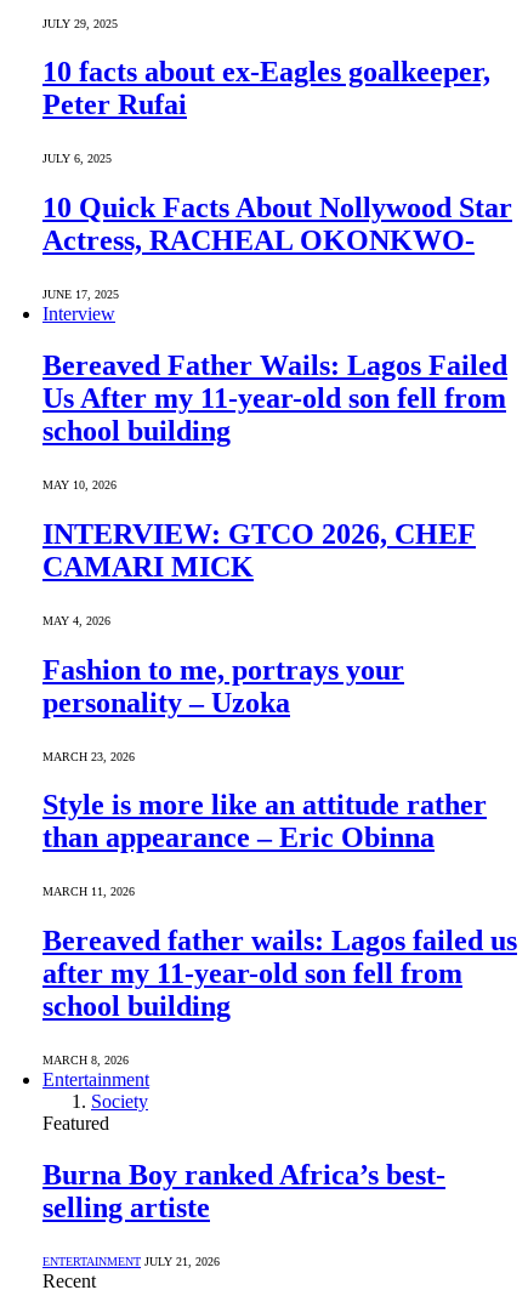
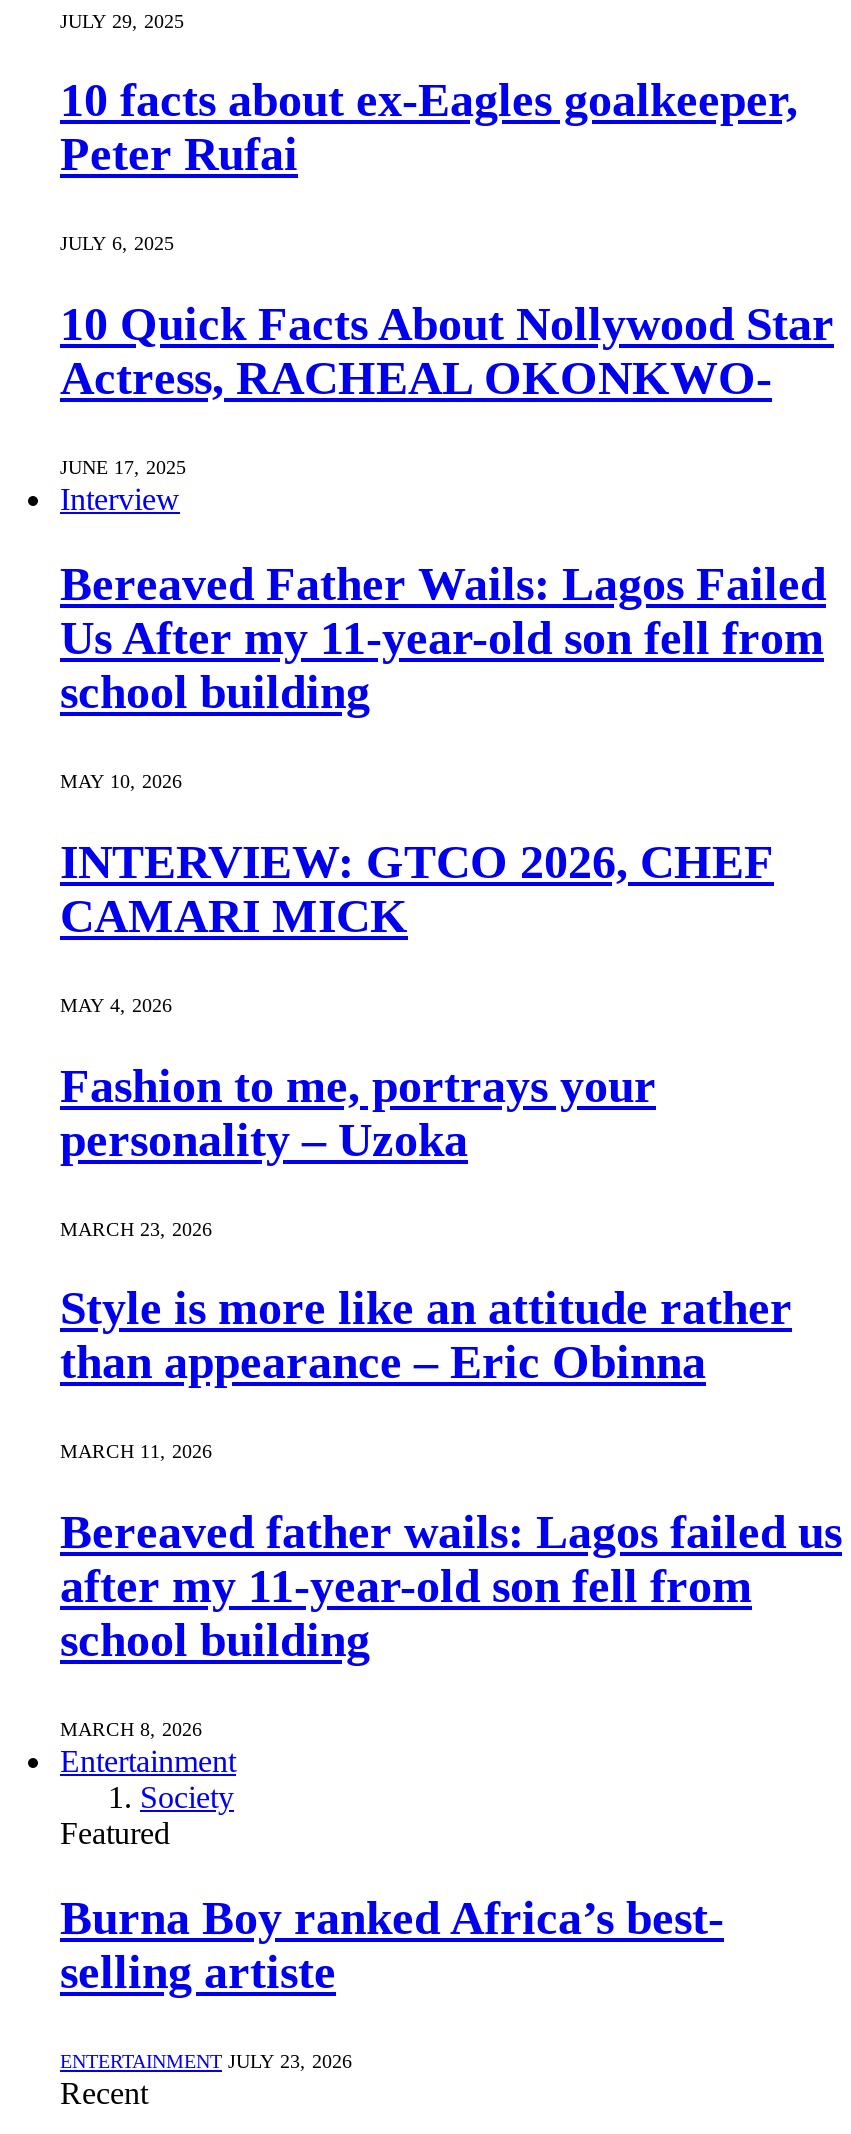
- ENTERTAINMENT JULY 21, 2026
+ ENTERTAINMENT JULY 23, 2026
